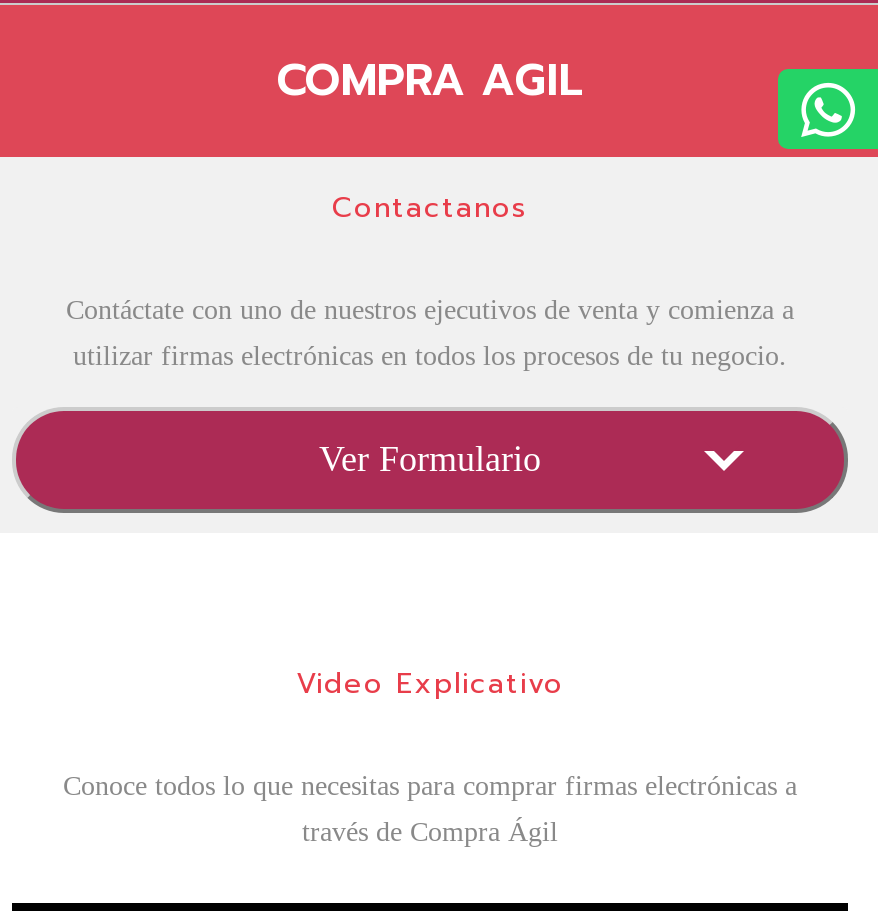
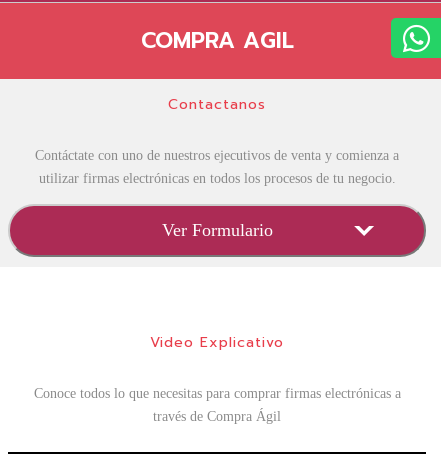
- [image]
+ [image]
